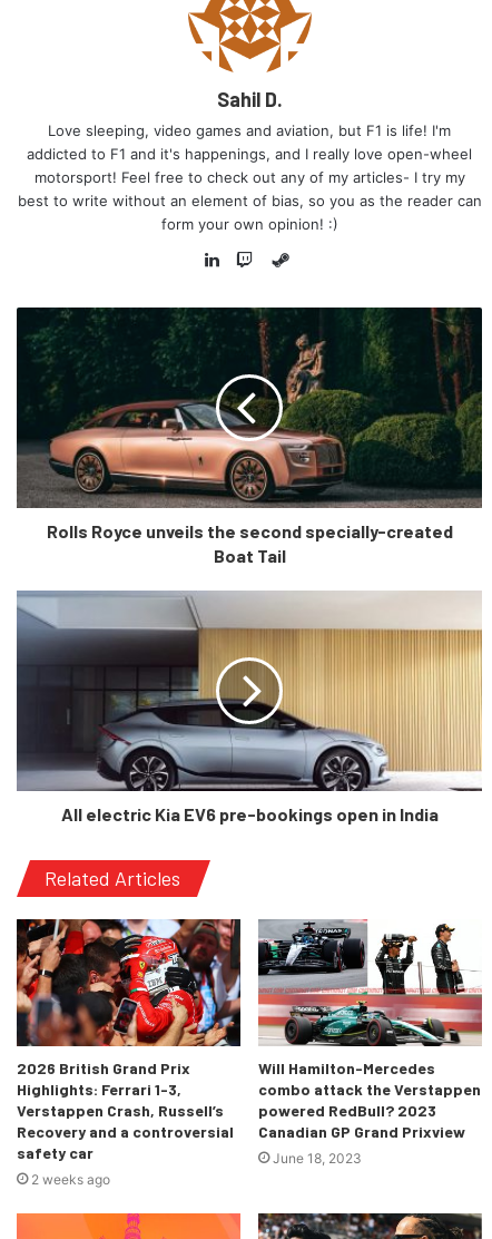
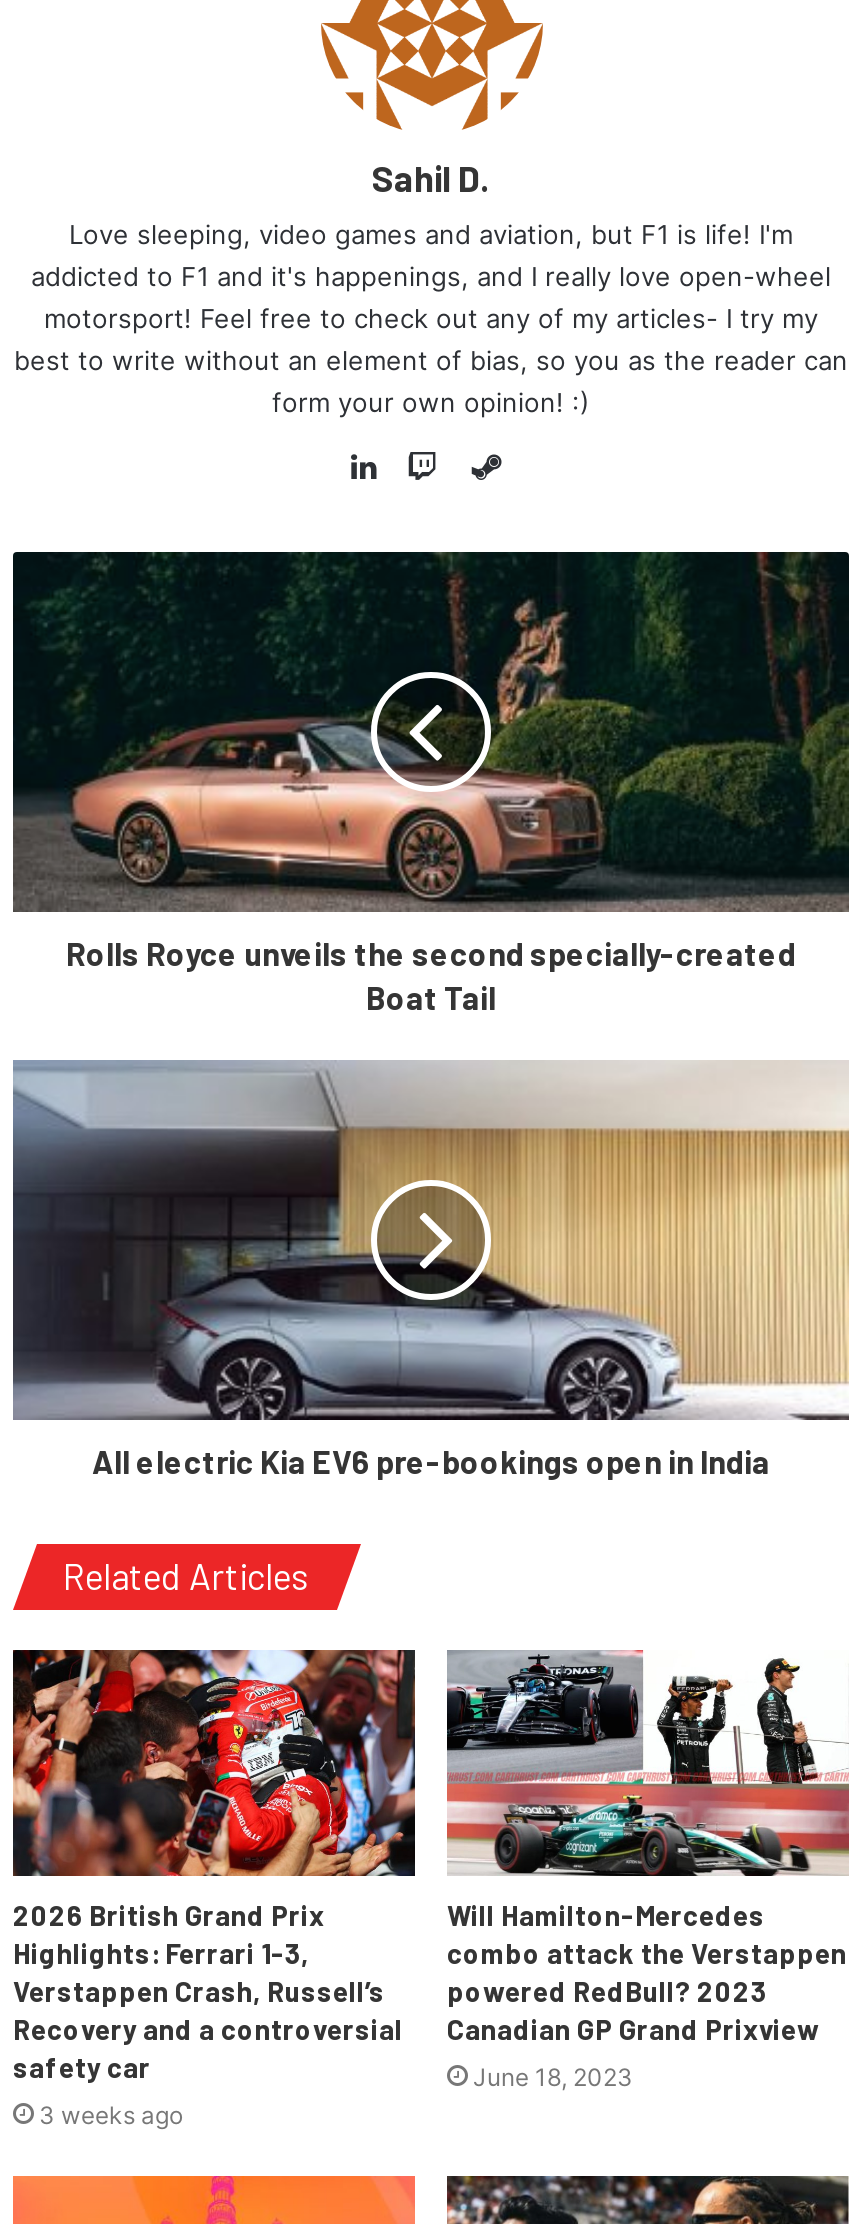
- 2 weeks ago
+ 3 weeks ago
